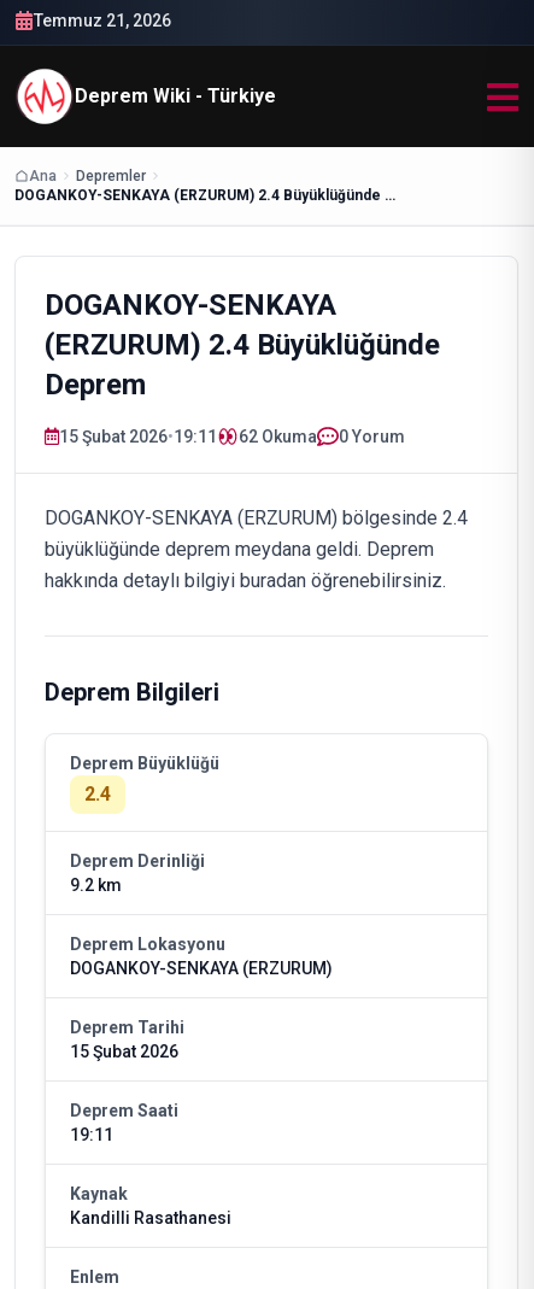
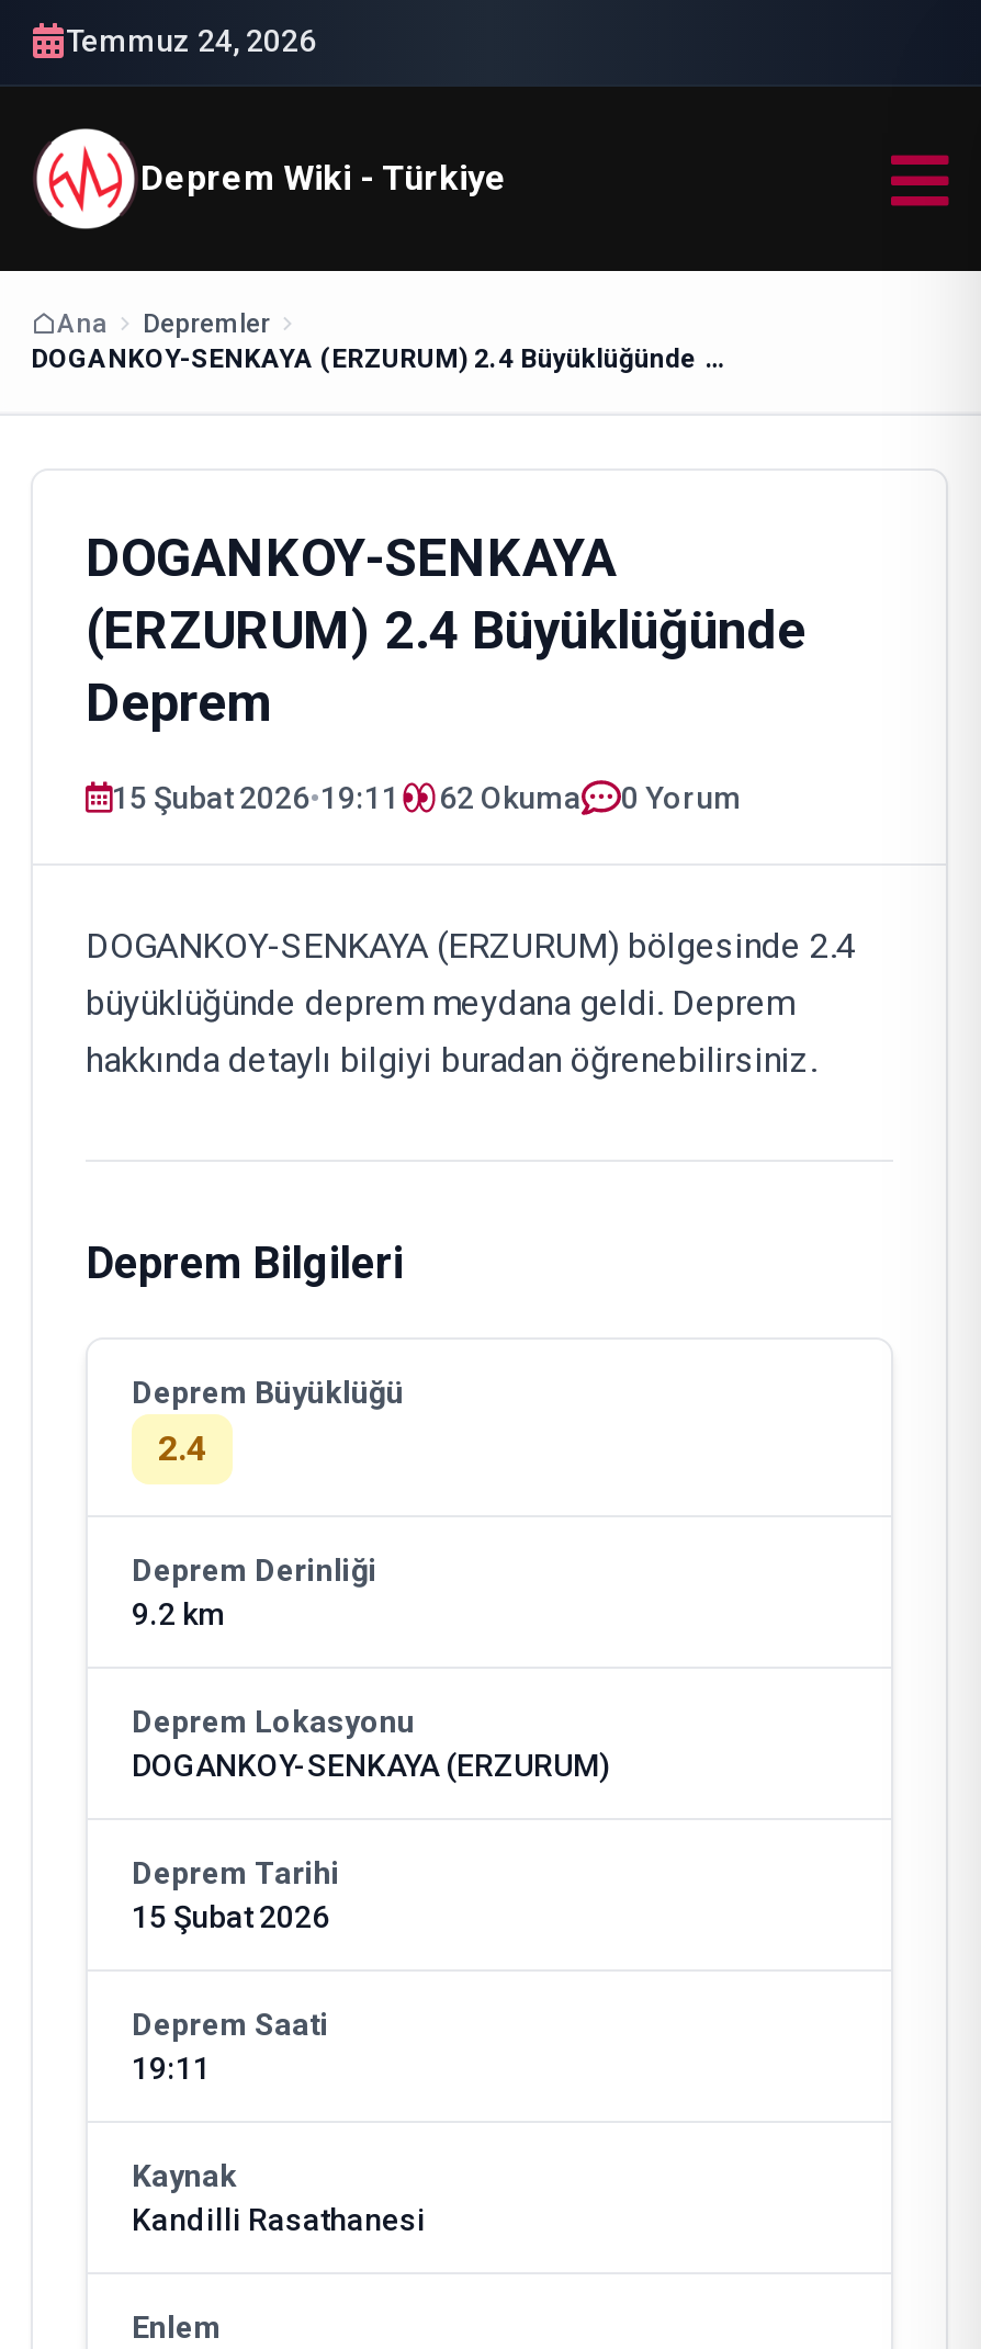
- Temmuz 21, 2026
+ Temmuz 24, 2026
